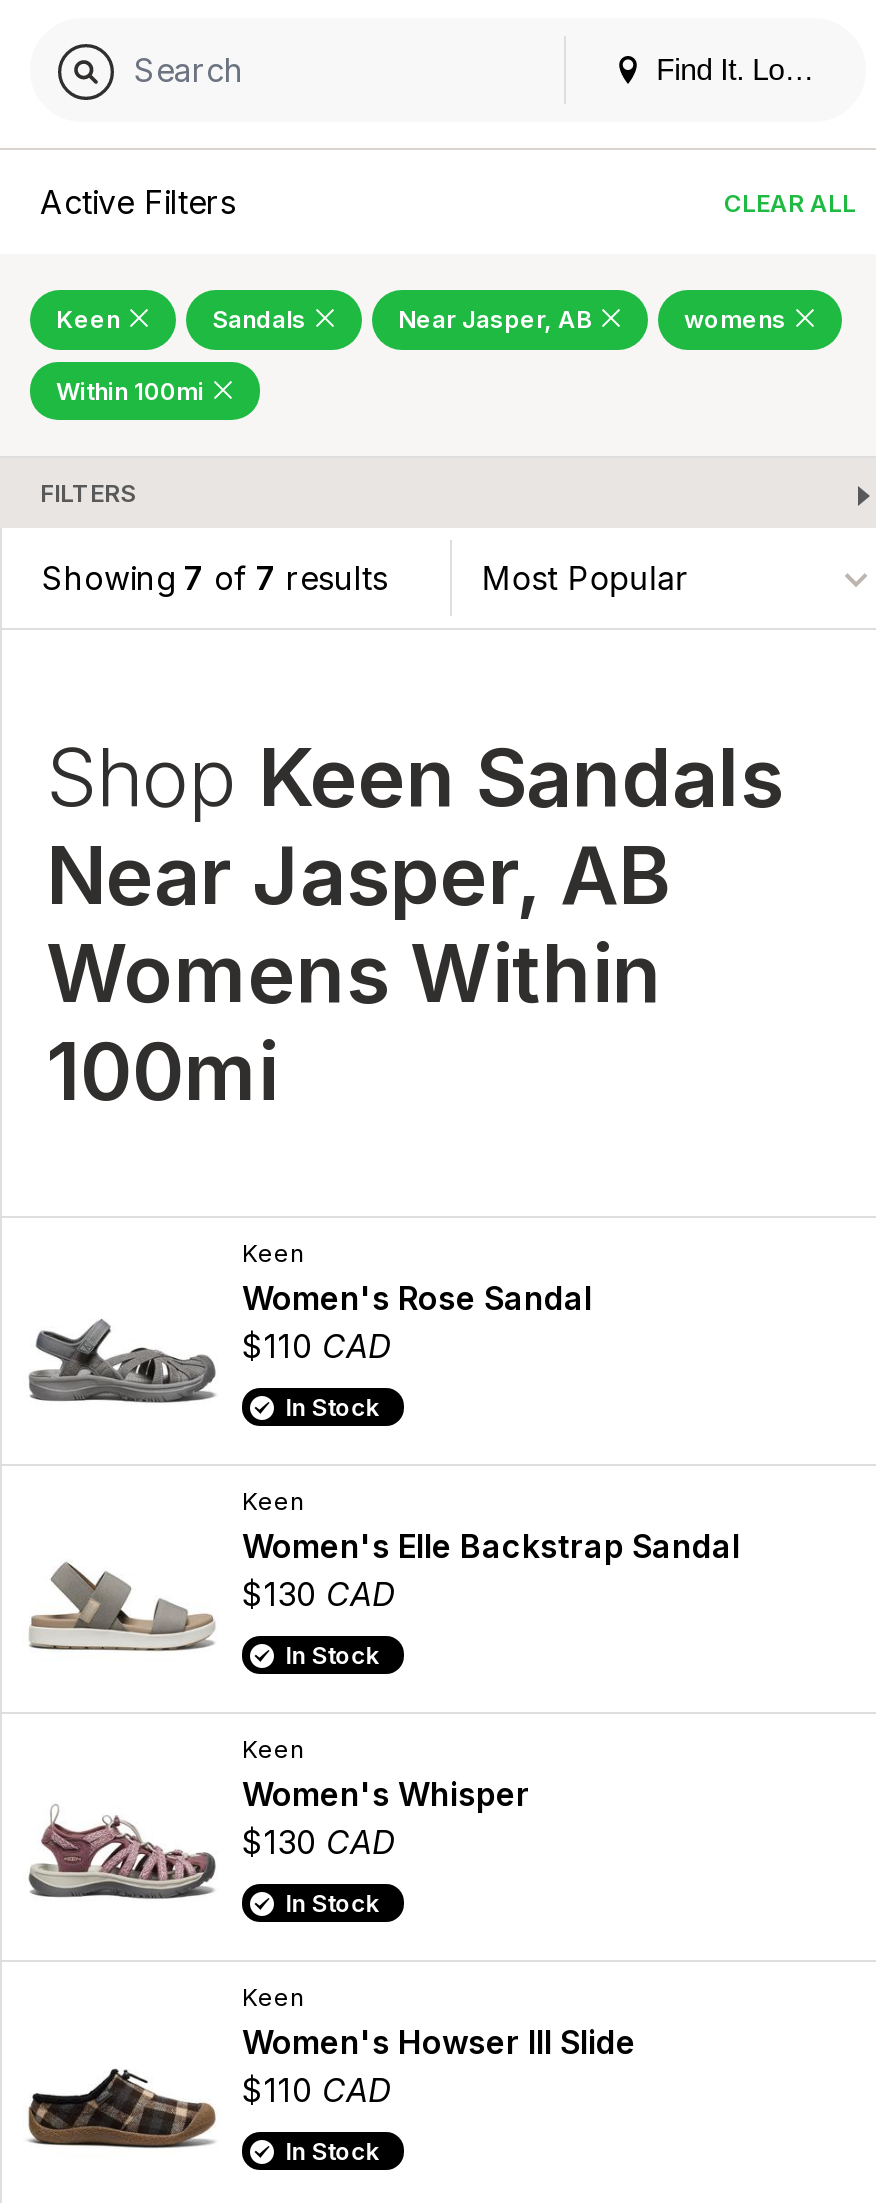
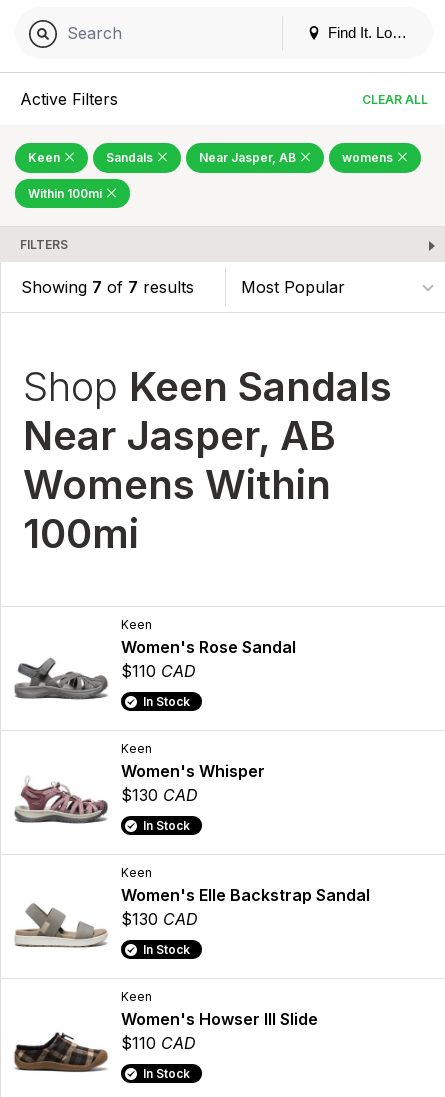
moved down: [image] | Women's Elle Backstrap Sandal

moved up: [image] | Women's Whisper
